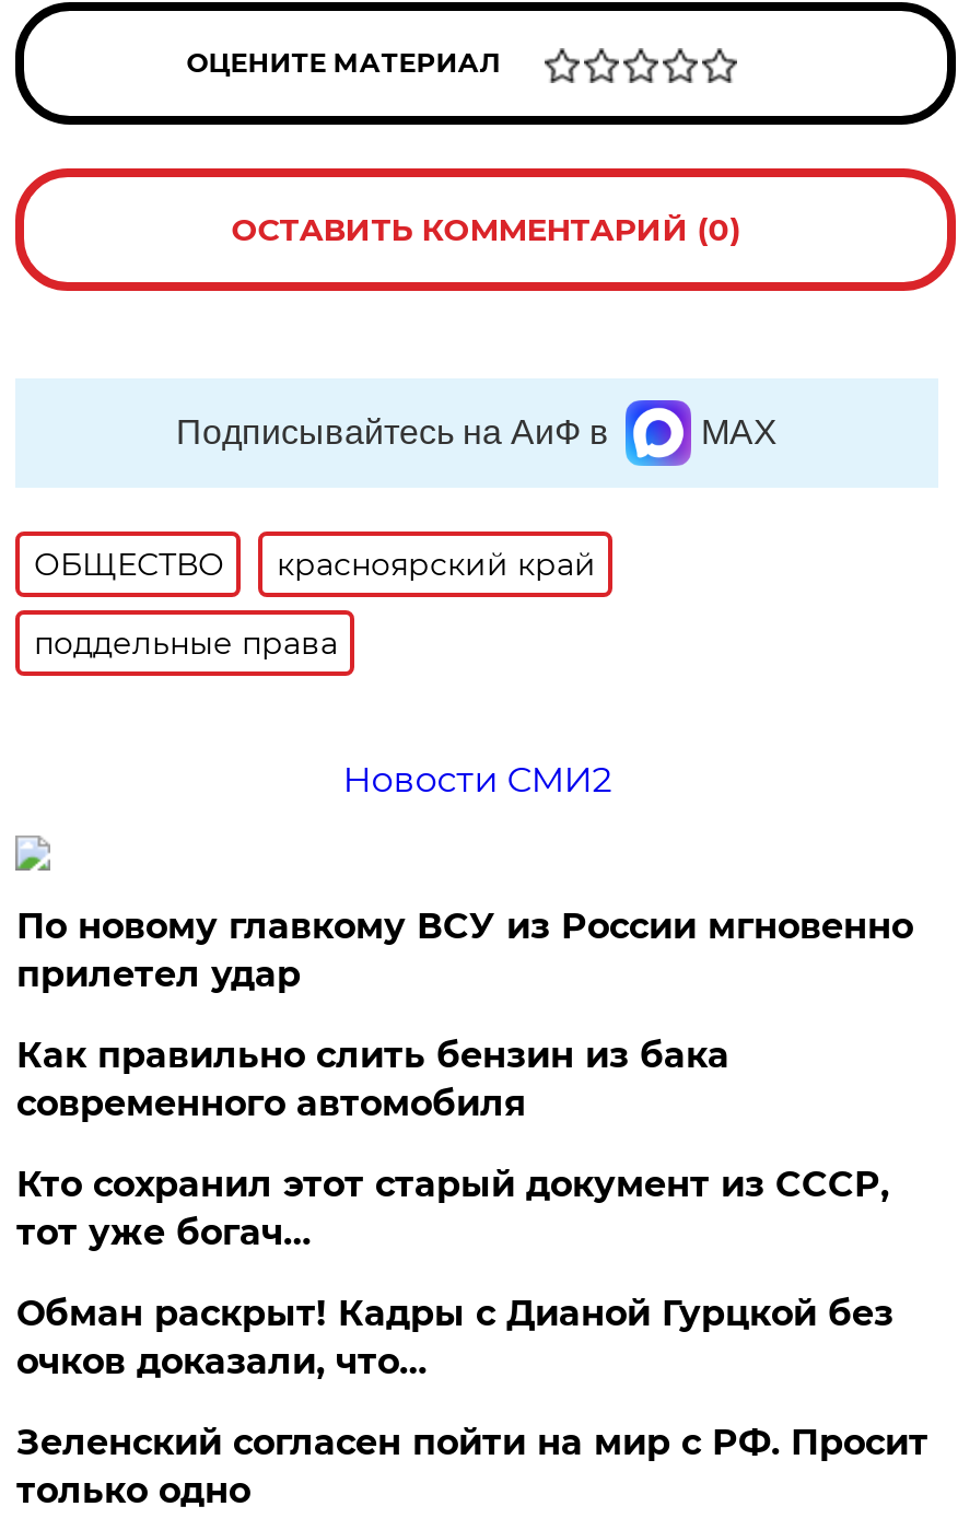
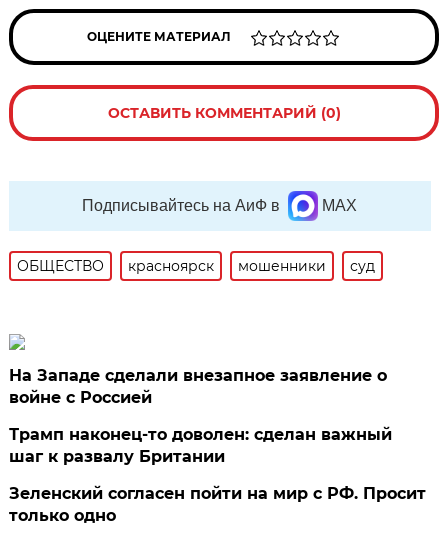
- красноярский край
- поддельные права
- Новости СМИ2
+ красноярск
+ мошенники
+ суд

- По новому главкому ВСУ из России мгновенно
- прилетел удар
- Как правильно слить бензин из бака
- современного автомобиля
- Кто сохранил этот старый документ из СССР,
- тот уже богач…
- Обман раскрыт! Кадры с Дианой Гурцкой без
- очков доказали, что…
+ На Западе сделали внезапное заявление о
+ войне с Россией
+ Трамп наконец-то доволен: сделан важный
+ шаг к развалу Британии
